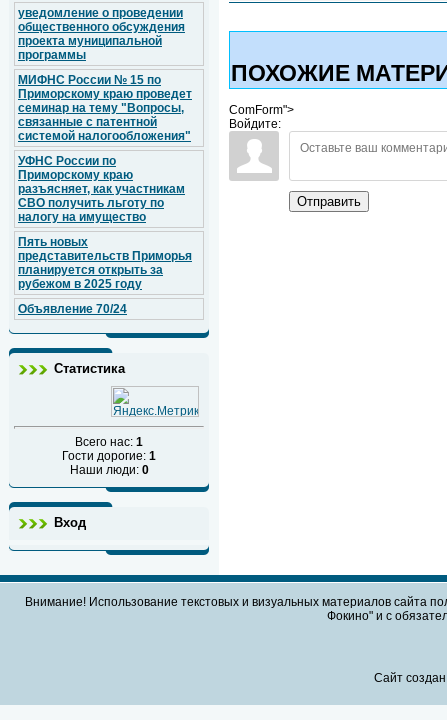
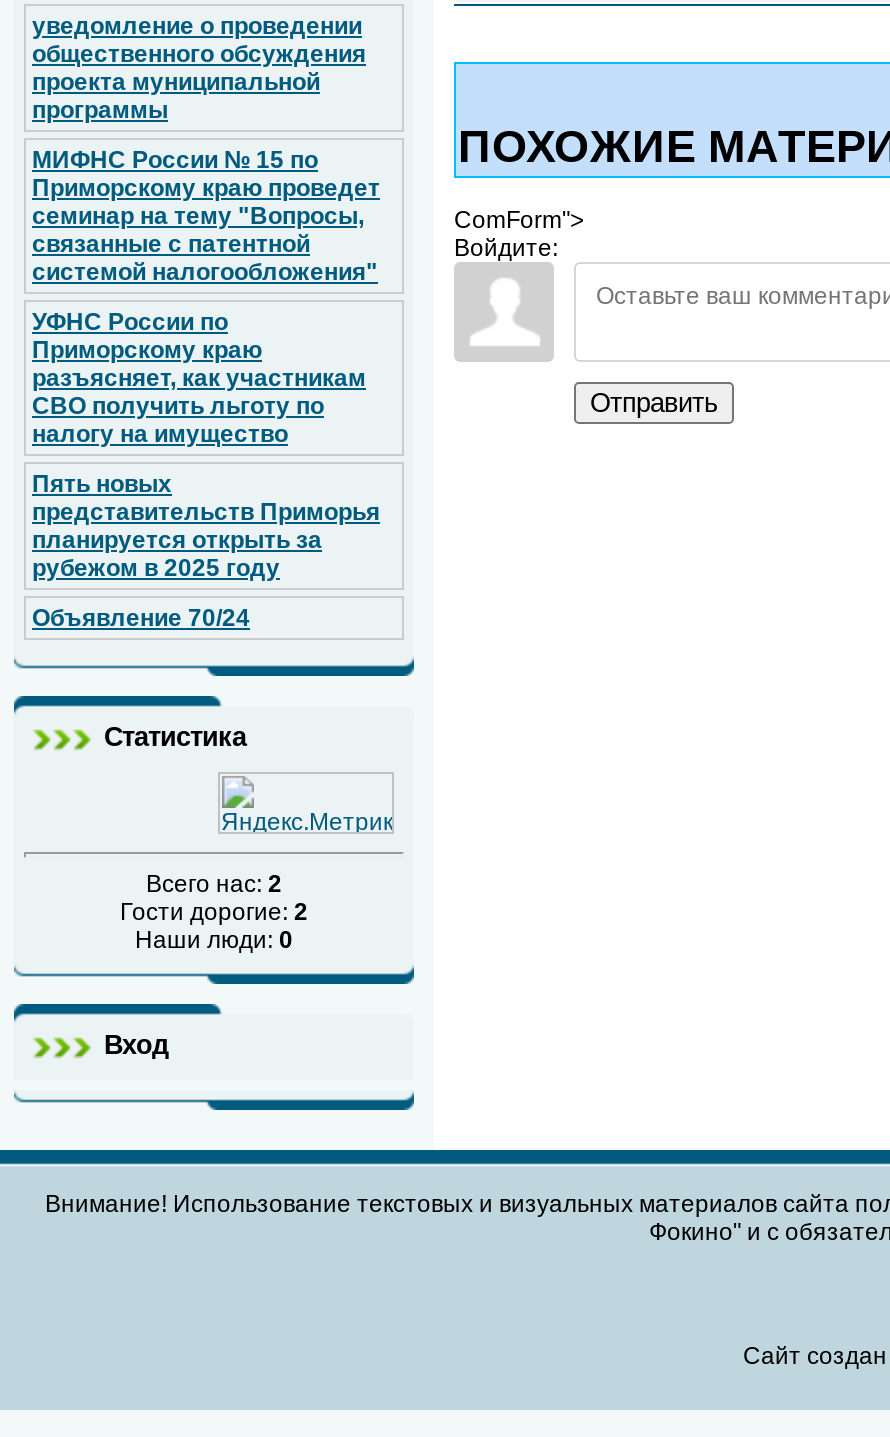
- Всего нас: 1
+ Всего нас: 2

- Гости дорогие: 1
+ Гости дорогие: 2
